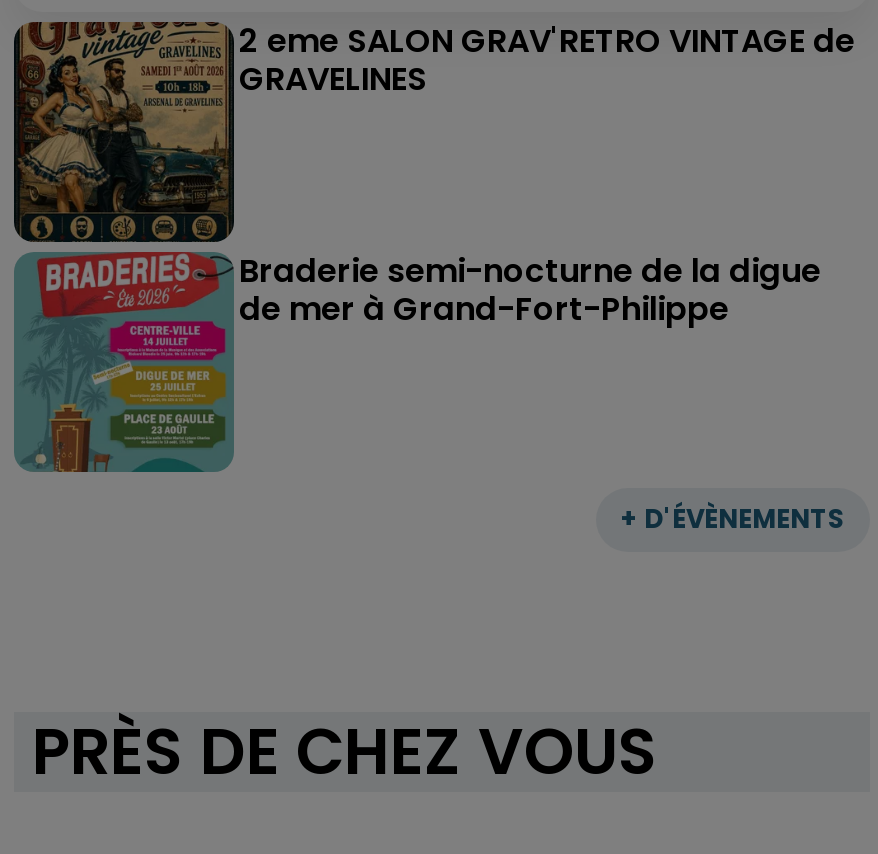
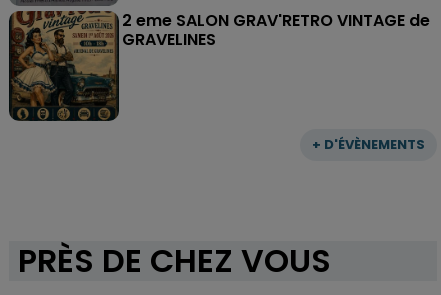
- [image]
- Braderie semi-nocturne de la digue
- de mer à Grand-Fort-Philippe
